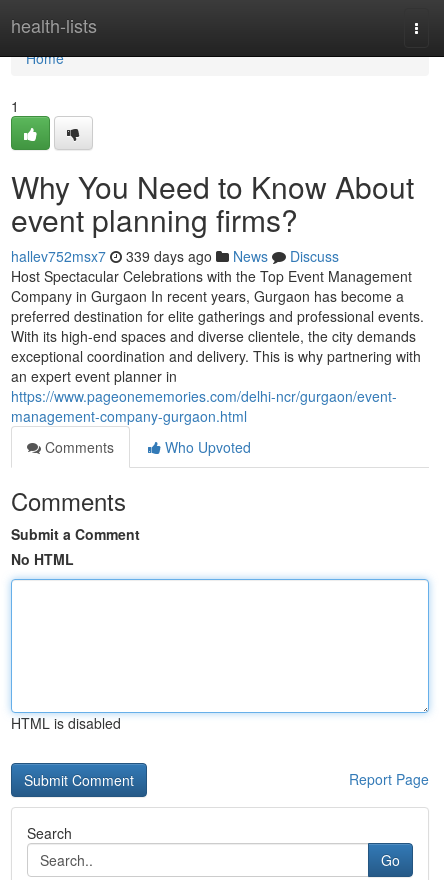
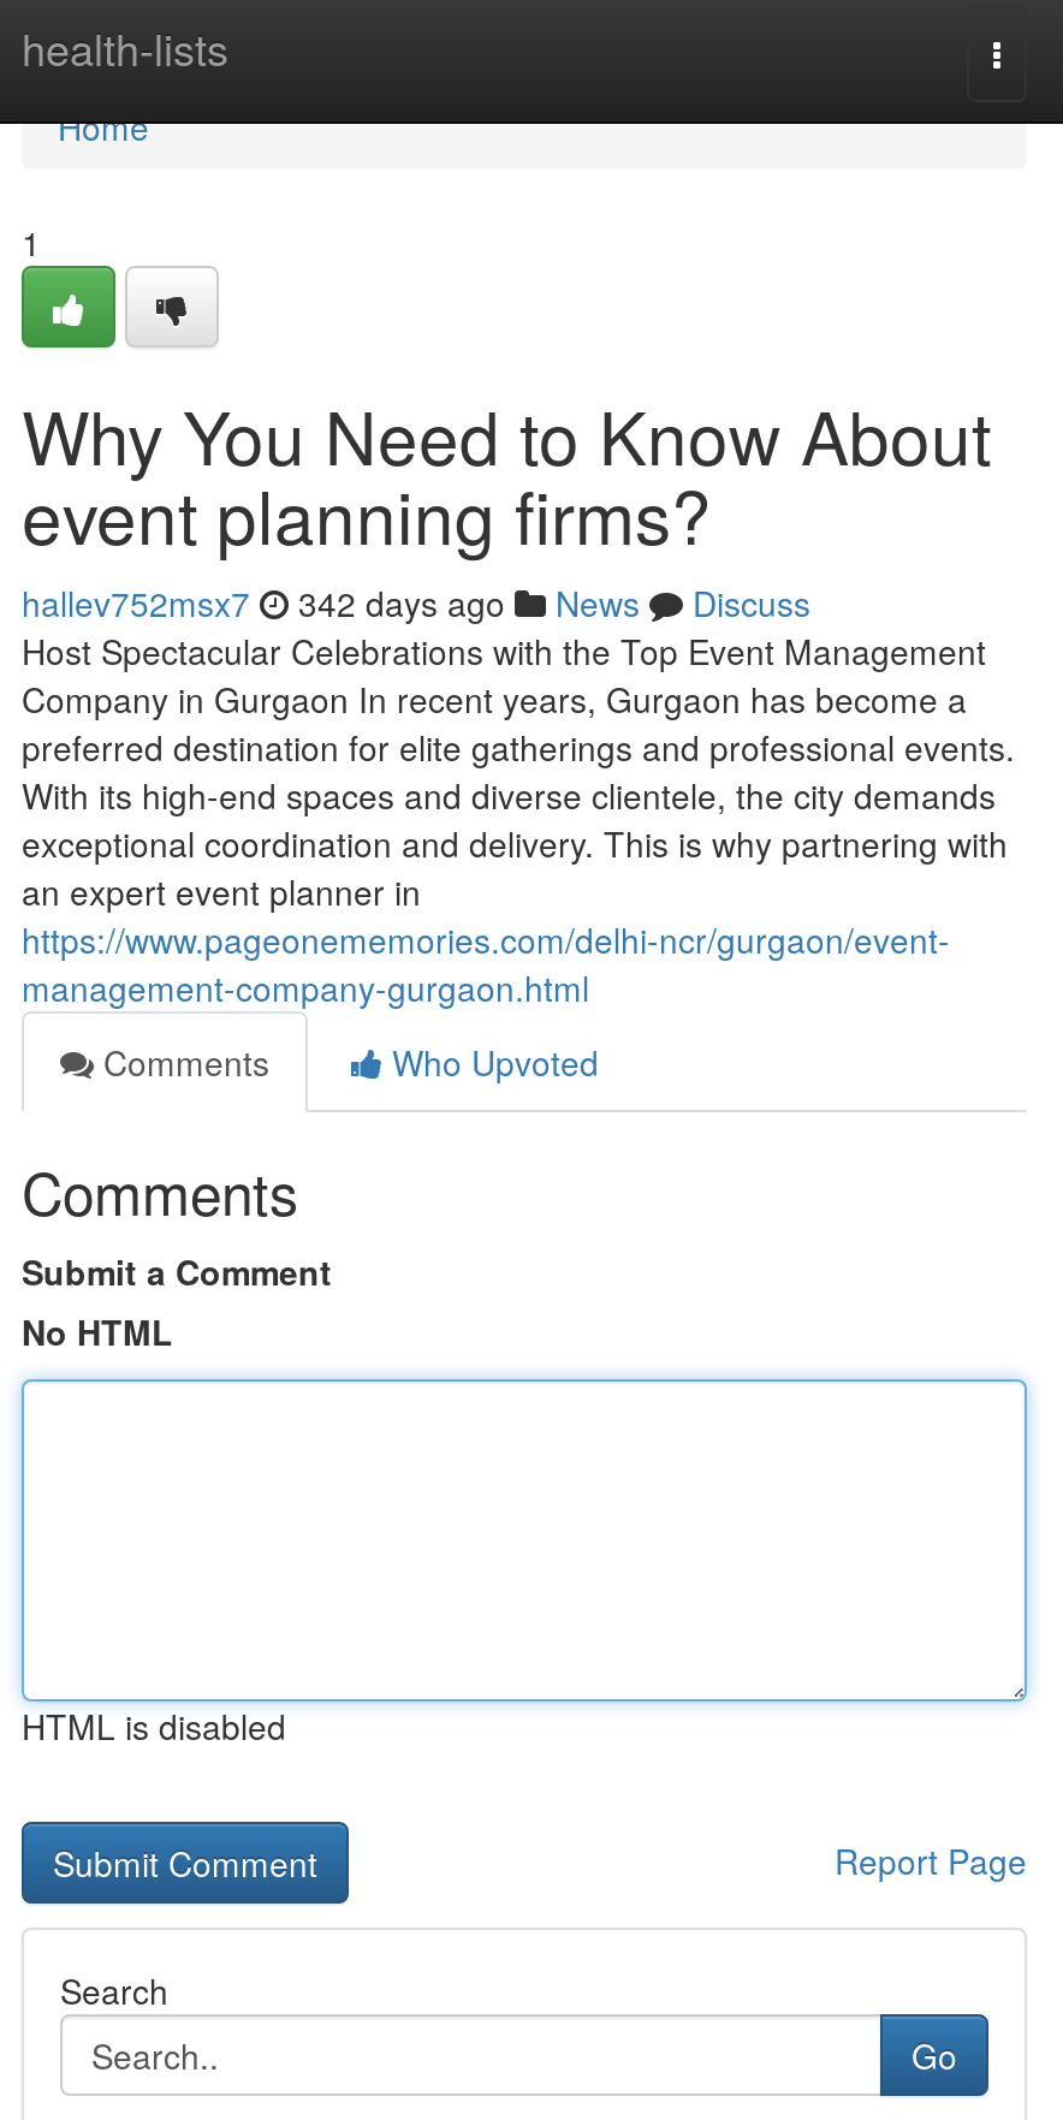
- hallev752msx7 339 days ago News Discuss
+ hallev752msx7 342 days ago News Discuss
